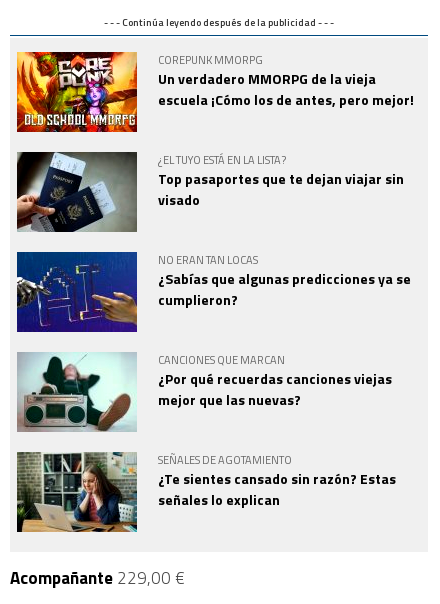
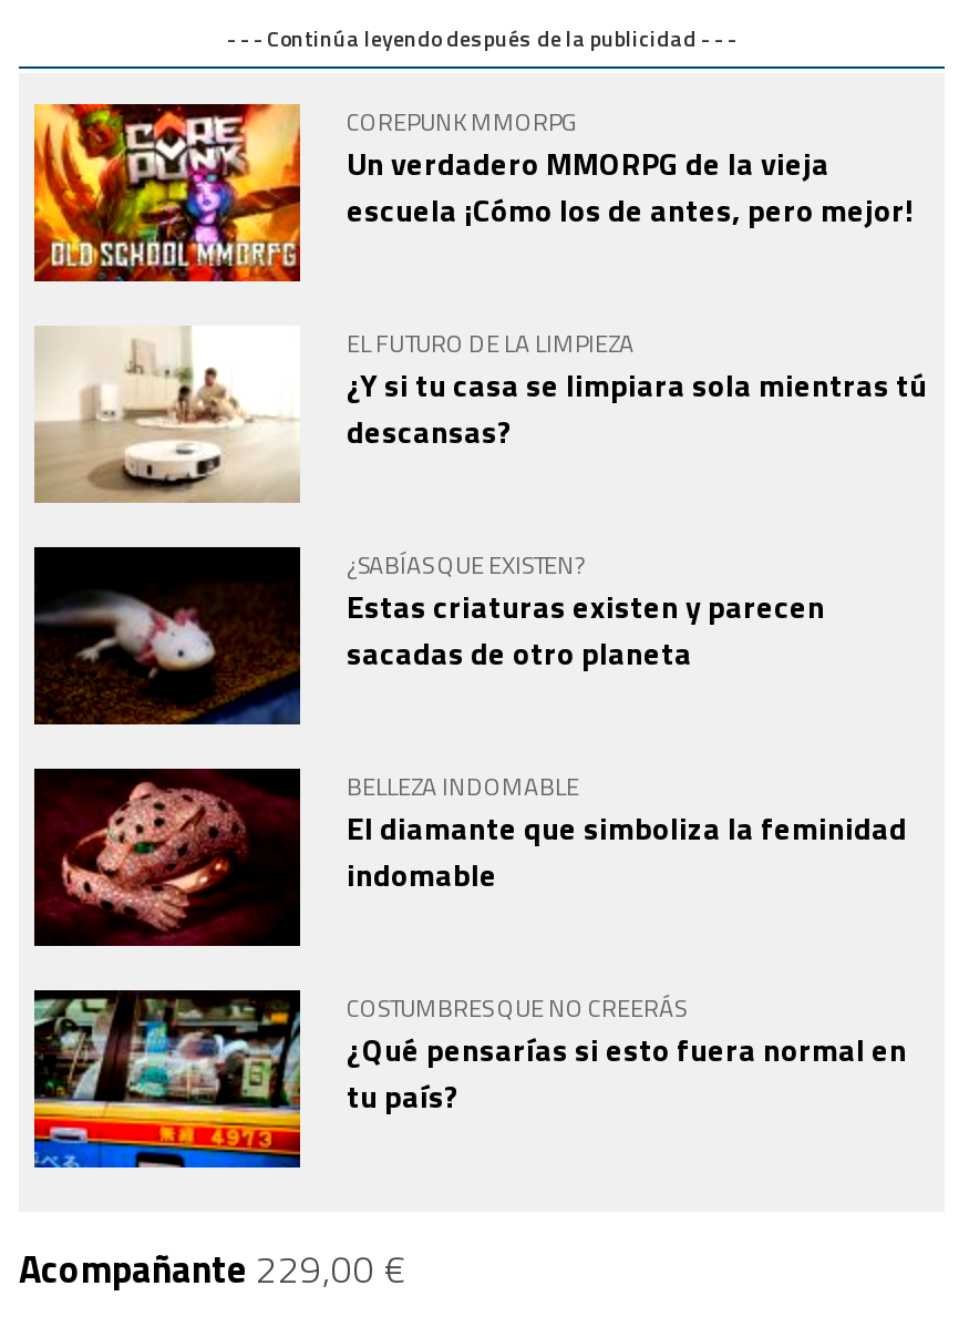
- [image]
- ¿EL TUYO ESTÁ EN LA LISTA?
- Top pasaportes que te dejan viajar sin
- visado
+ [image]
+ EL FUTURO DE LA LIMPIEZA
+ ¿Y si tu casa se limpiara sola mientras tú
+ descansas?

- [image]
- NO ERAN TAN LOCAS
- ¿Sabías que algunas predicciones ya se
- cumplieron?
+ [image]
+ ¿SABÍAS QUE EXISTEN?
+ Estas criaturas existen y parecen
+ sacadas de otro planeta

- [image]
- CANCIONES QUE MARCAN
- ¿Por qué recuerdas canciones viejas
- mejor que las nuevas?
+ [image]
+ BELLEZA INDOMABLE
+ El diamante que simboliza la feminidad
+ indomable

- [image]
- SEÑALES DE AGOTAMIENTO
- ¿Te sientes cansado sin razón? Estas
- señales lo explican
+ [image]
+ COSTUMBRES QUE NO CREERÁS
+ ¿Qué pensarías si esto fuera normal en
+ tu país?
